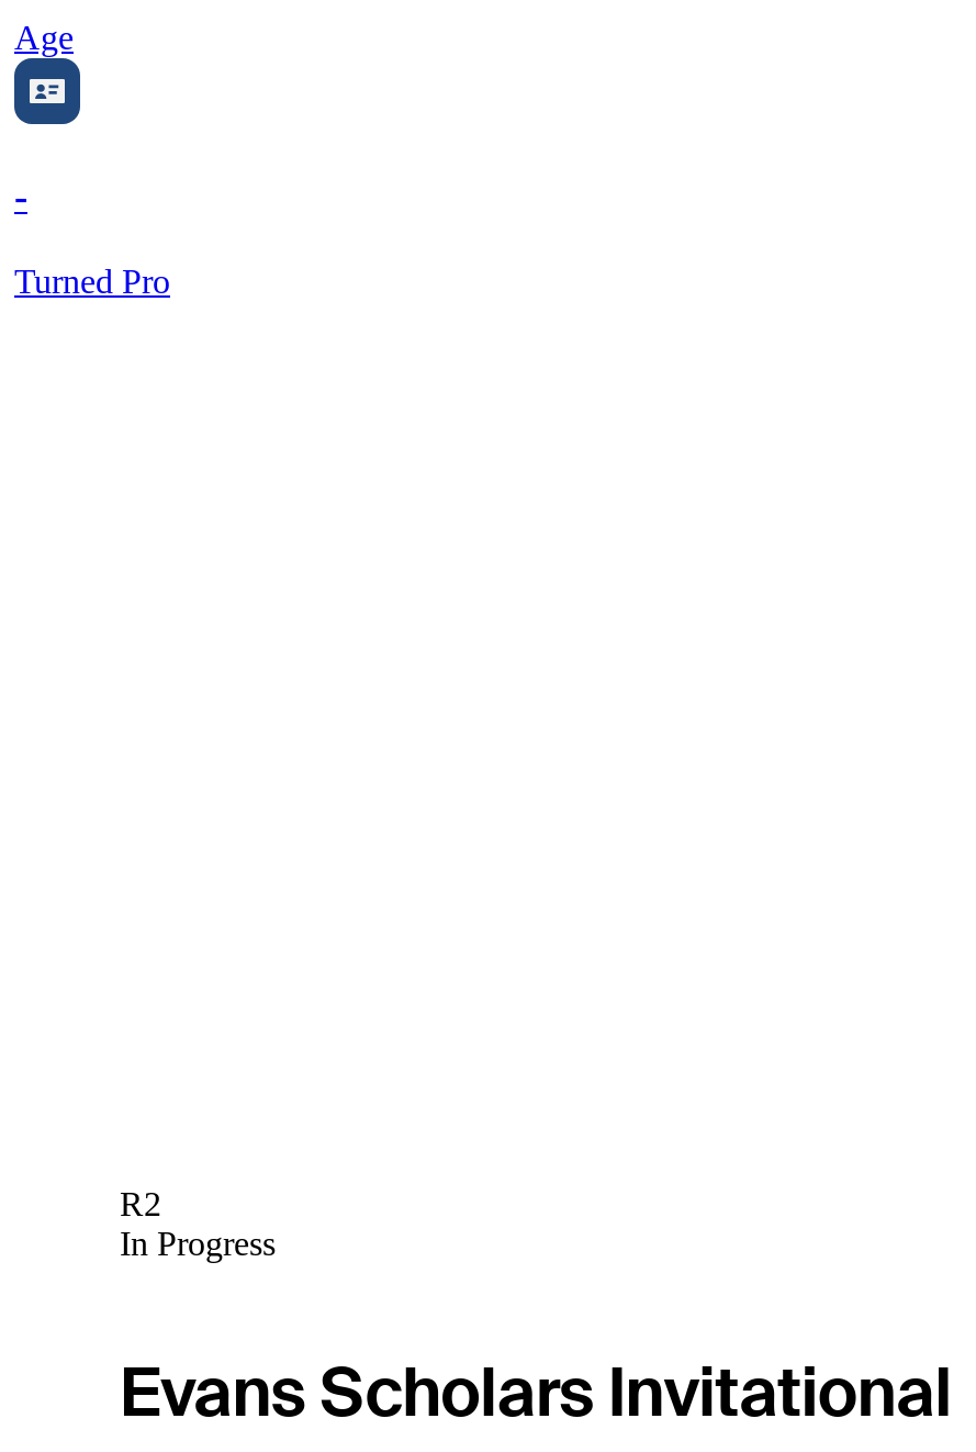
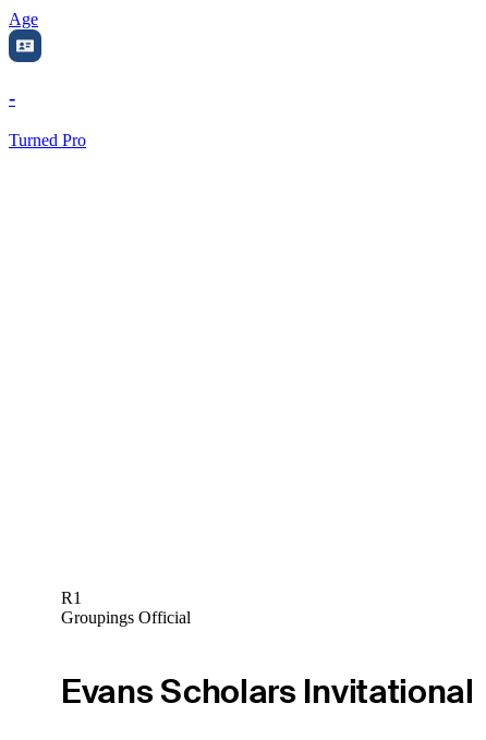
- R2
- In Progress
+ R1
+ Groupings Official
